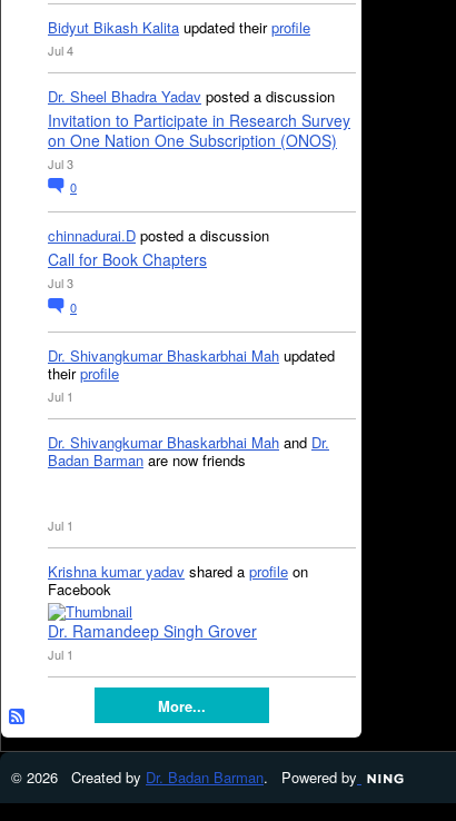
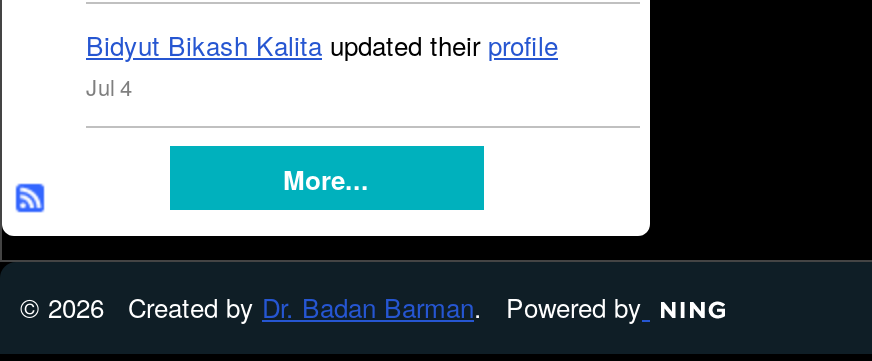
- Dr. Sheel Bhadra Yadav posted a discussion
- Invitation to Participate in Research Survey
- on One Nation One Subscription (ONOS)
- Jul 3
- 0
- chinnadurai.D posted a discussion
- Call for Book Chapters
- Jul 3
- 0
- Dr. Shivangkumar Bhaskarbhai Mah updated
- theirprofile
- Jul 1
- Dr. Shivangkumar Bhaskarbhai Mah and Dr.
- Badan Barmanare now friends
- Jul 1
- Krishna kumar yadav shared a profile on
- Facebook
- Dr. Ramandeep Singh Grover
- Jul 1
